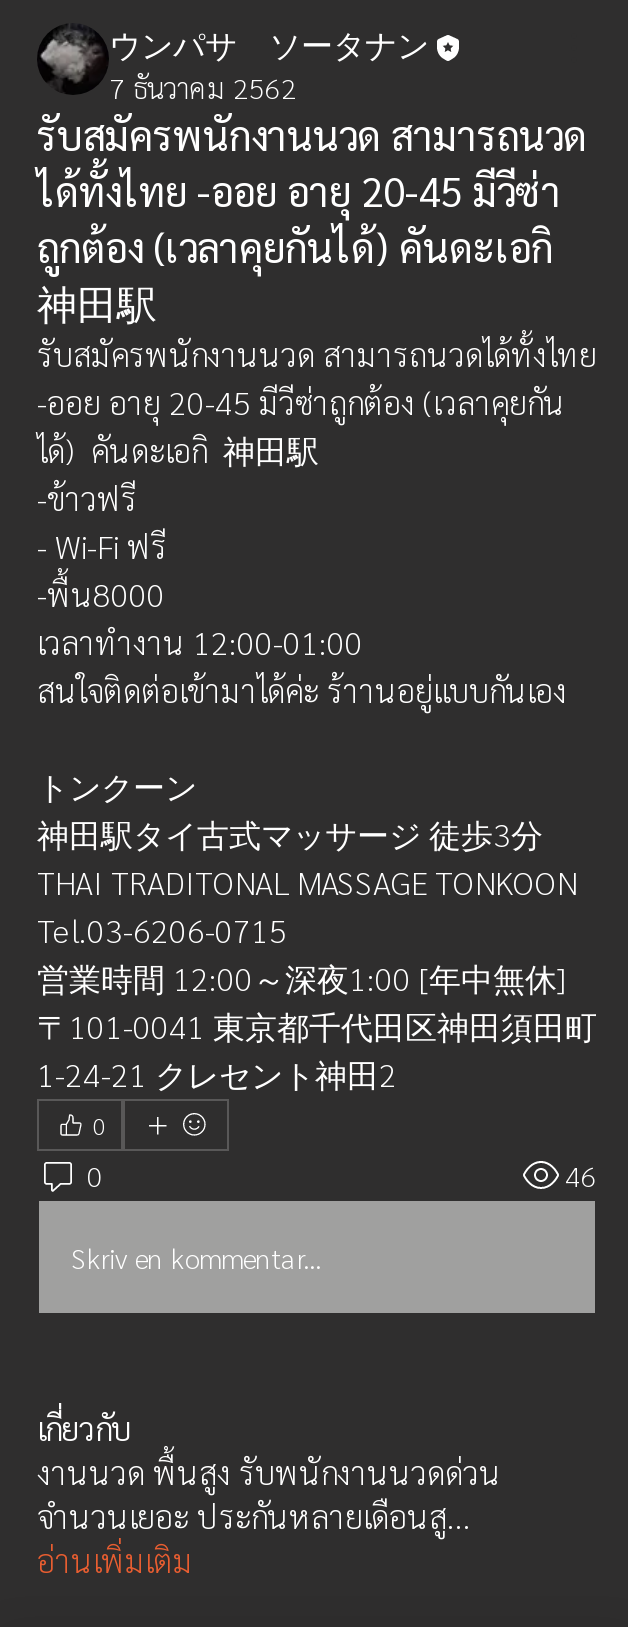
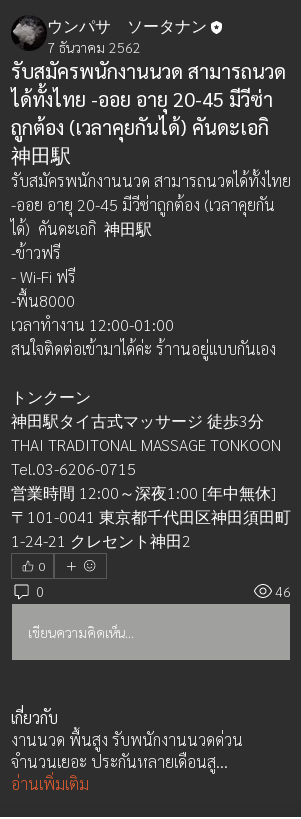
- Skriv en kommentar...
+ เขียนความคิดเห็น…
